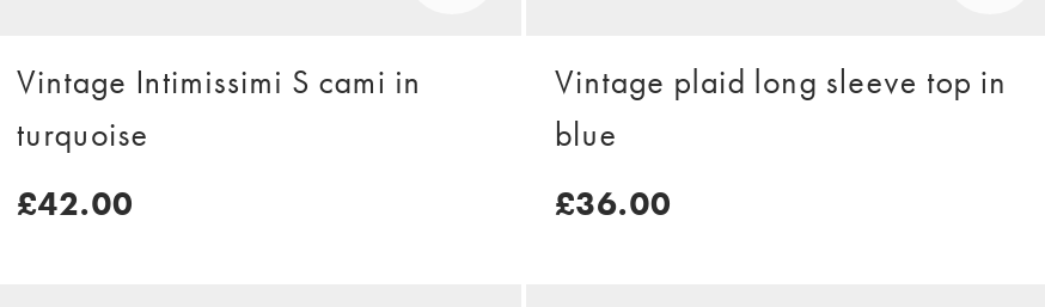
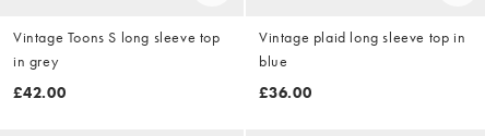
- Vintage Intimissimi S cami in
- turquoise
+ Vintage Toons S long sleeve top
+ in grey
